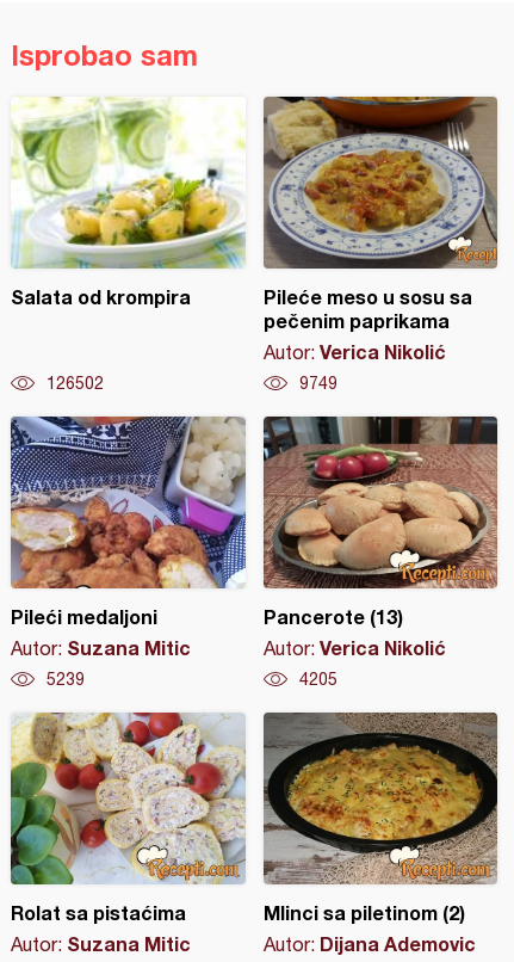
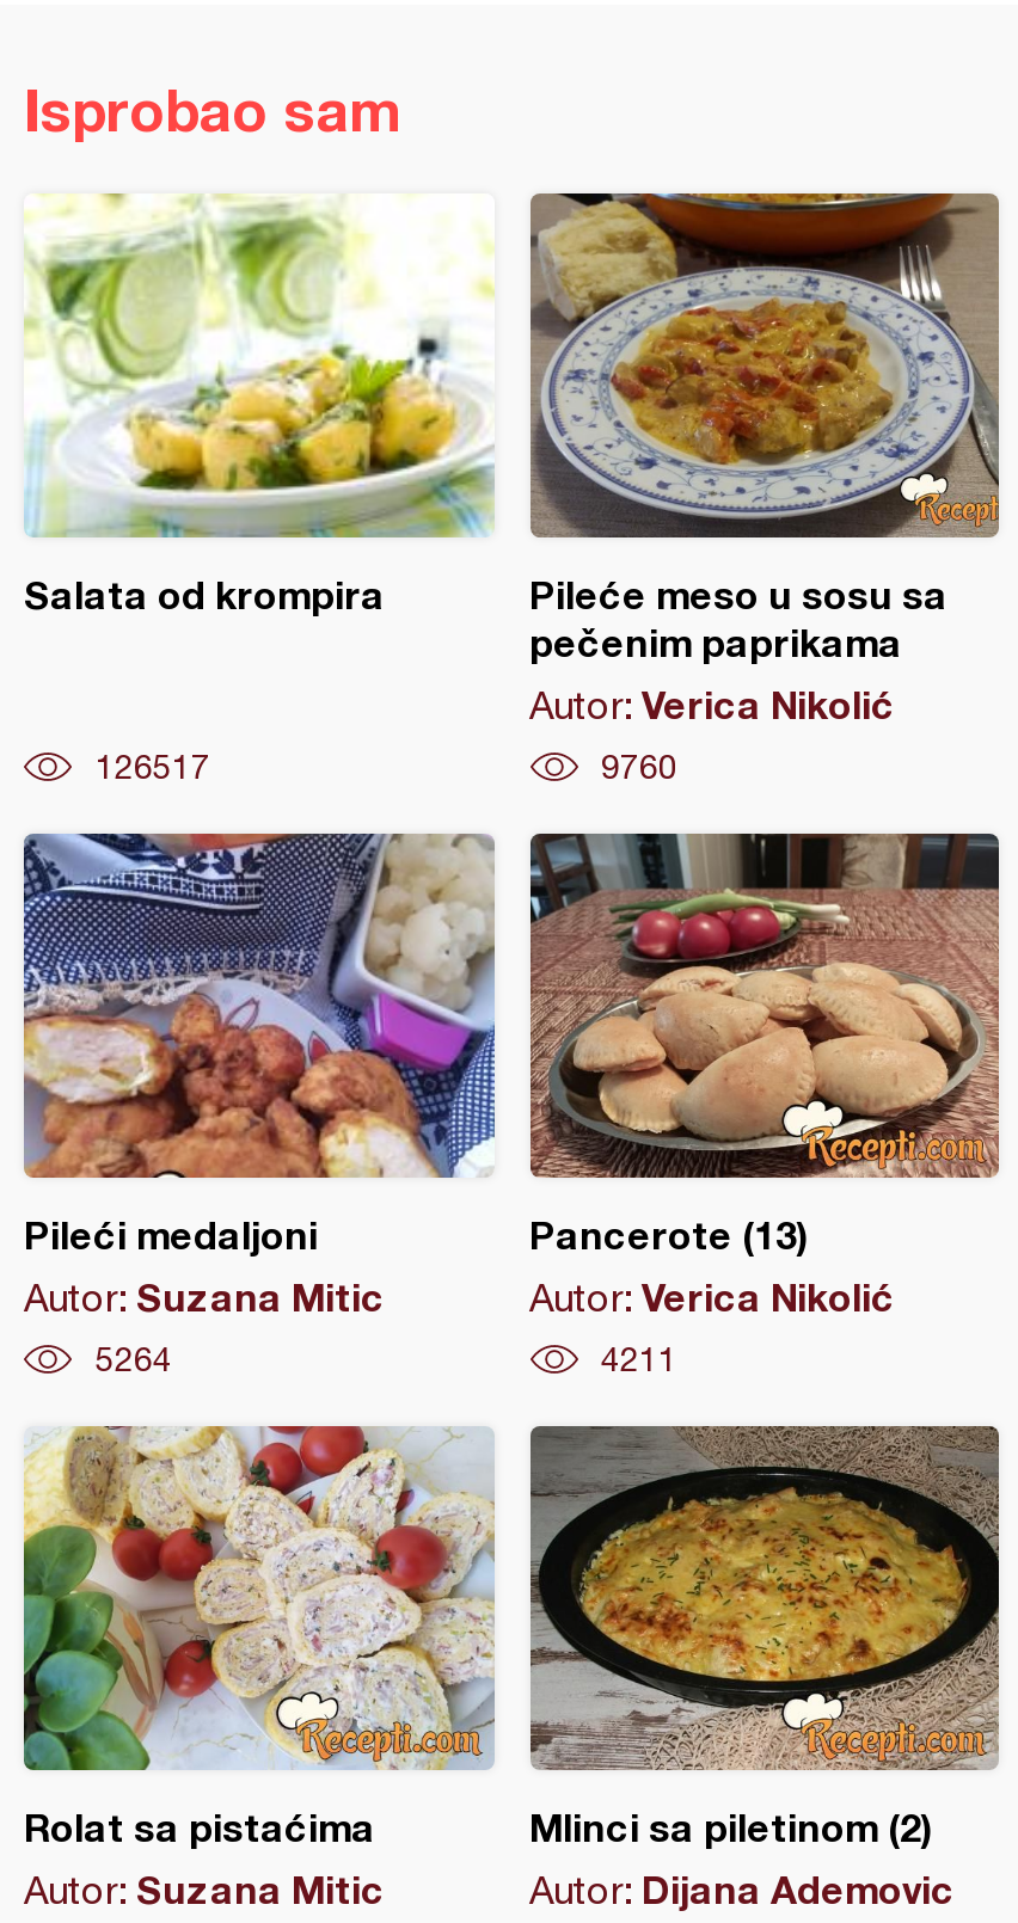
- 126502
+ 126517

- 9749
+ 9760

- 5239
+ 5264

- 4205
+ 4211
